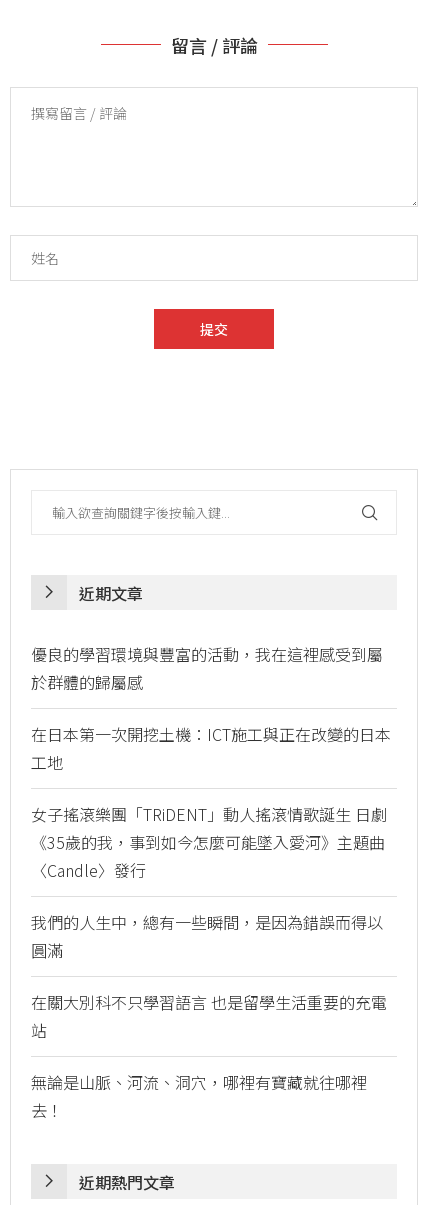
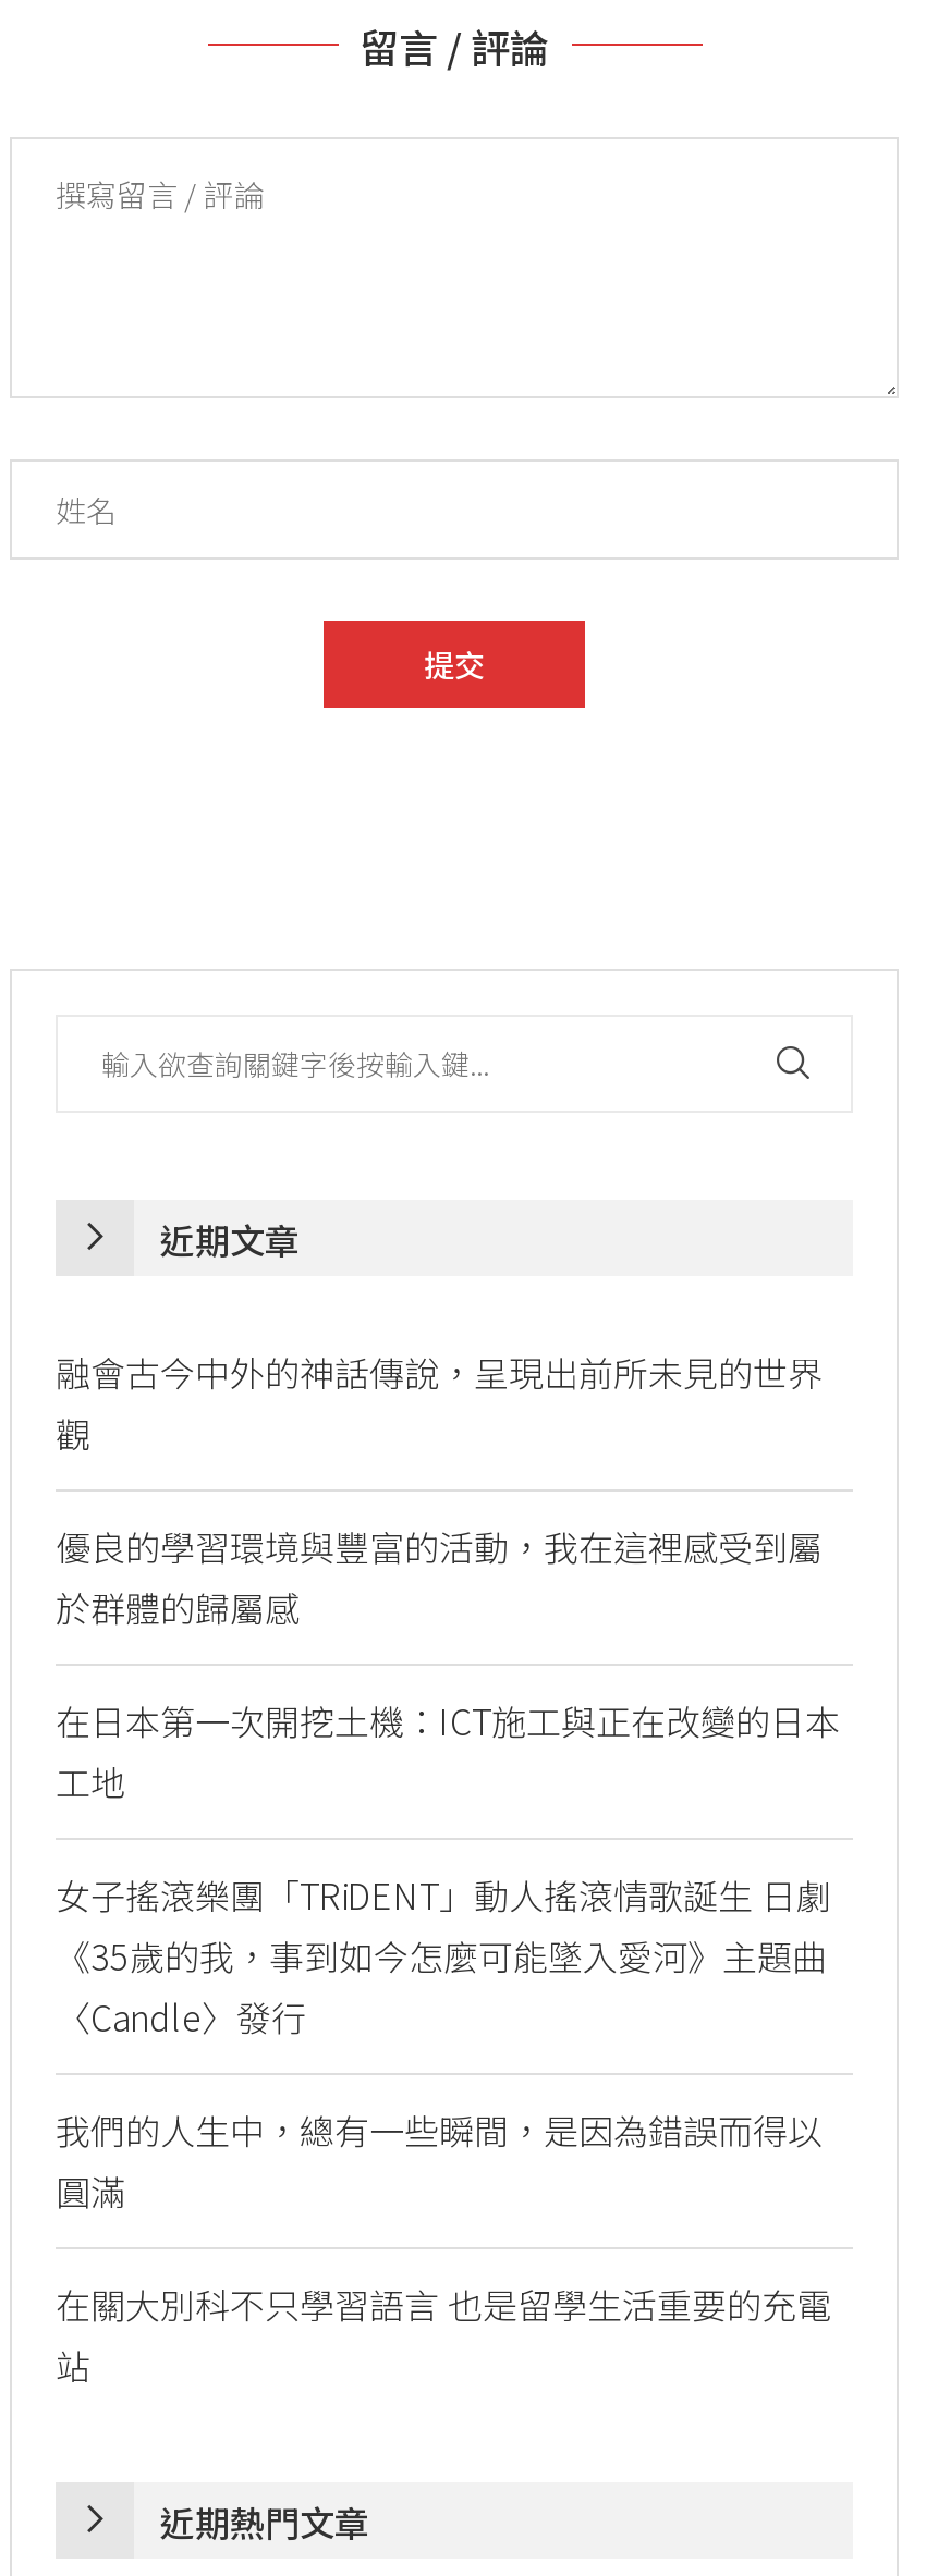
+ 融會古今中外的神話傳說，呈現出前所未見的世界
+ 觀

moved down: 優良的學習環境與豐富的活動，我在這裡感受到屬 | 於群體的歸屬感 | 在日本第一次開挖土機：ICT施工與正在改變的日本 | ... | 在關大別科不只學習語言 也是留學生活重要的充電 | 站

- 無論是山脈、河流、洞穴，哪裡有寶藏就往哪裡
- 去！
